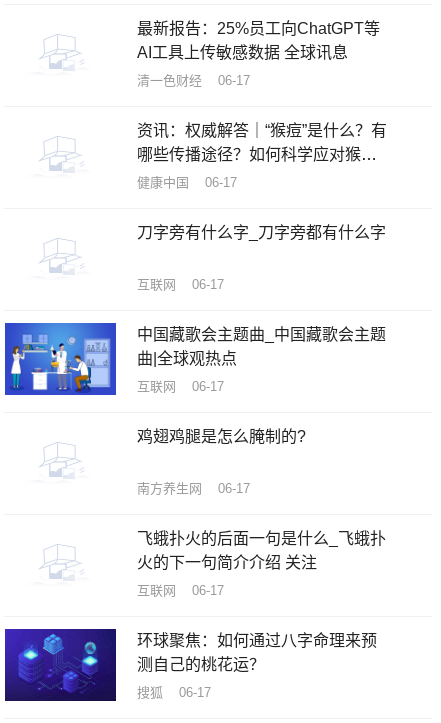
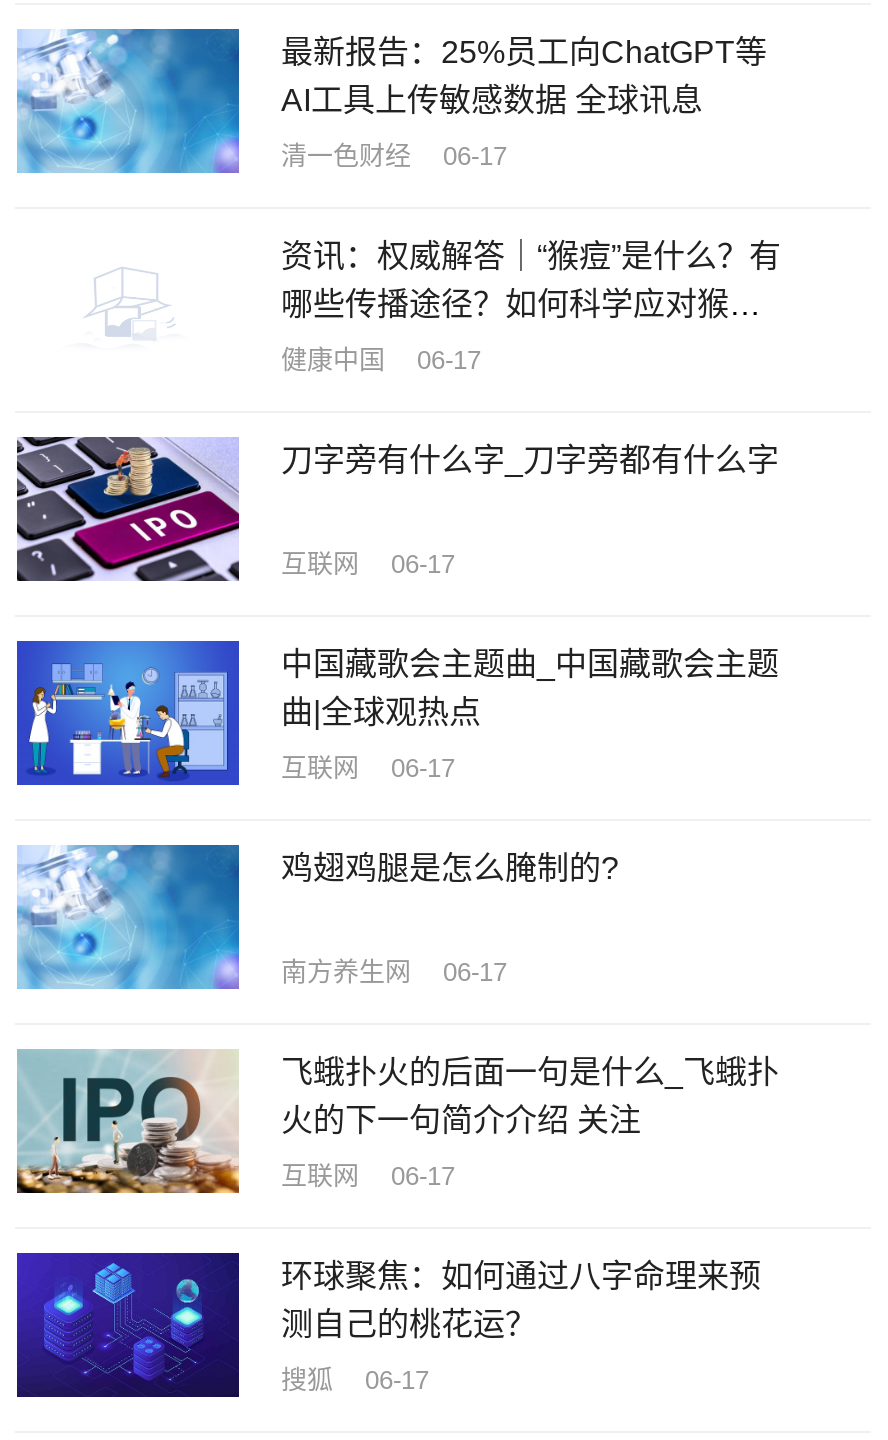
+ [image]

+ [image]

+ [image]

+ [image]
